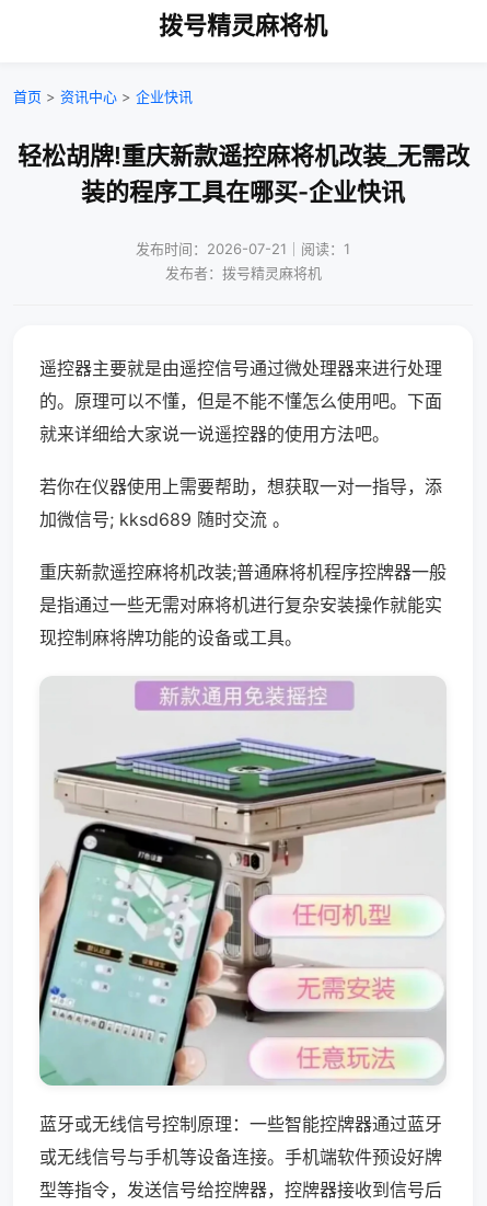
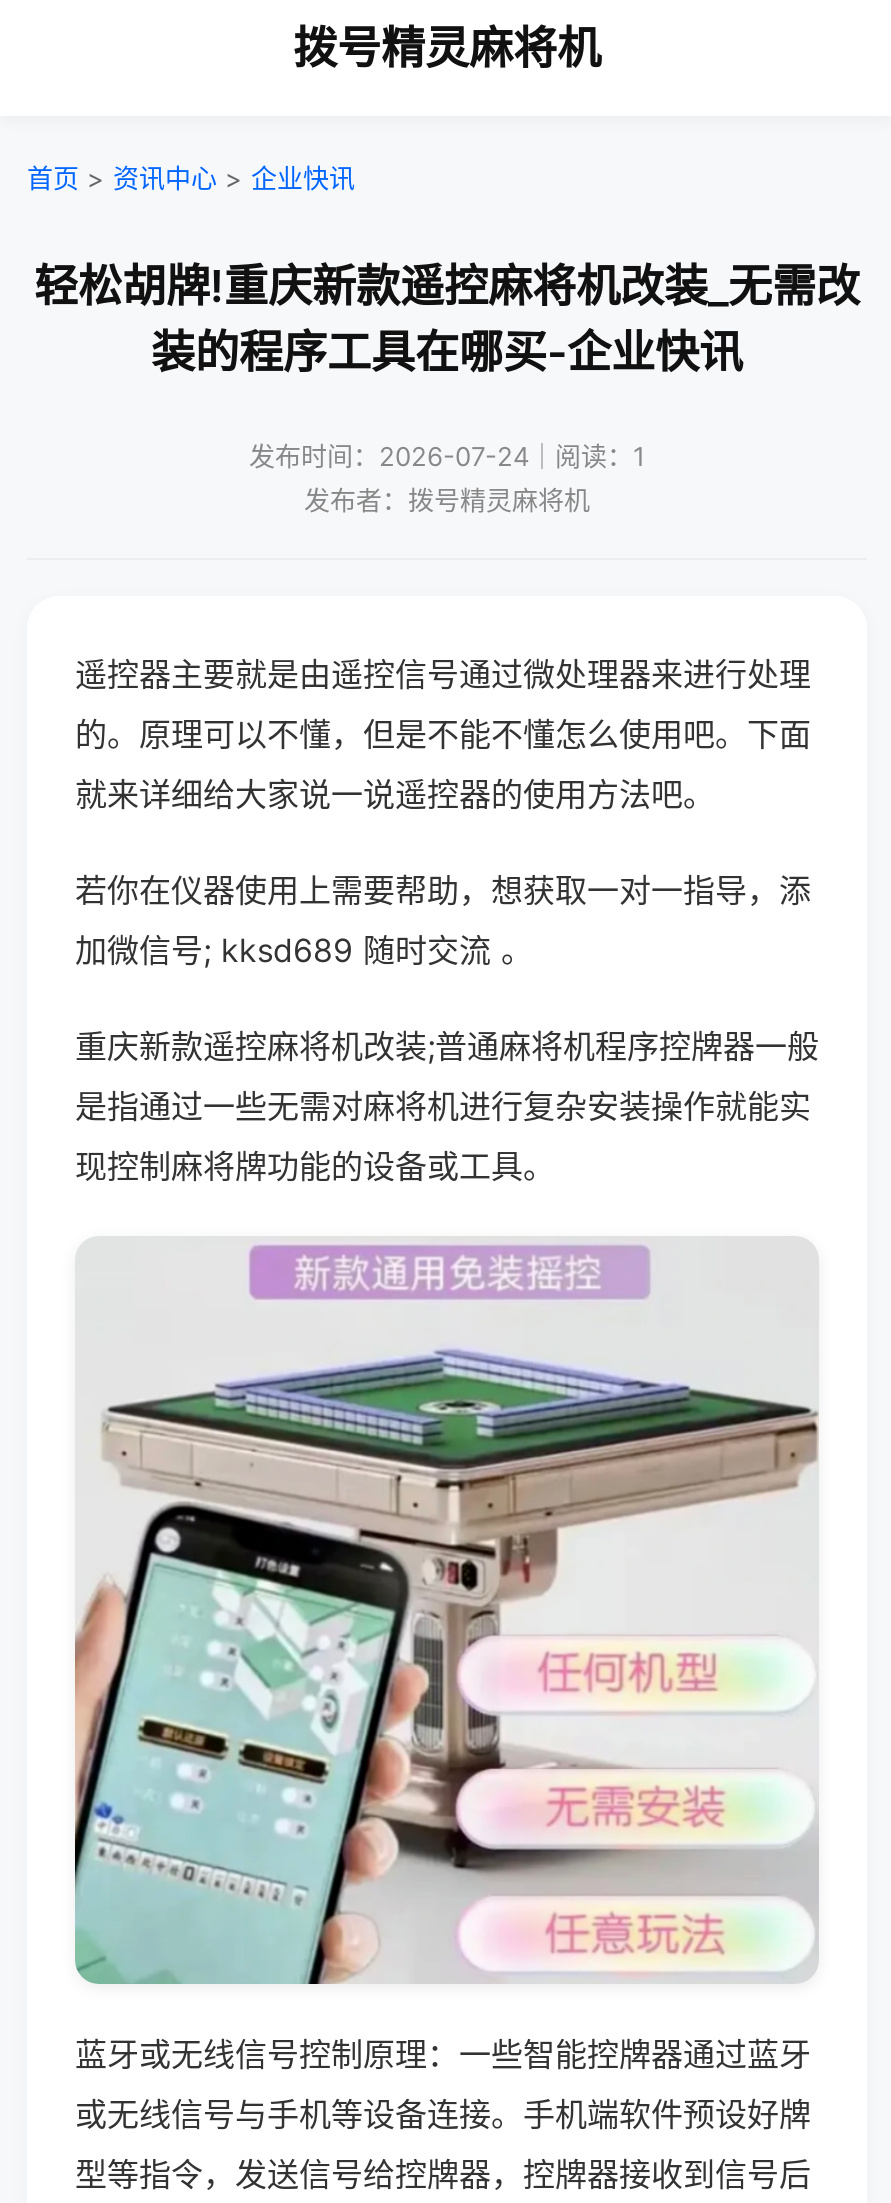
- 发布时间：2026-07-21｜阅读：1
+ 发布时间：2026-07-24｜阅读：1
